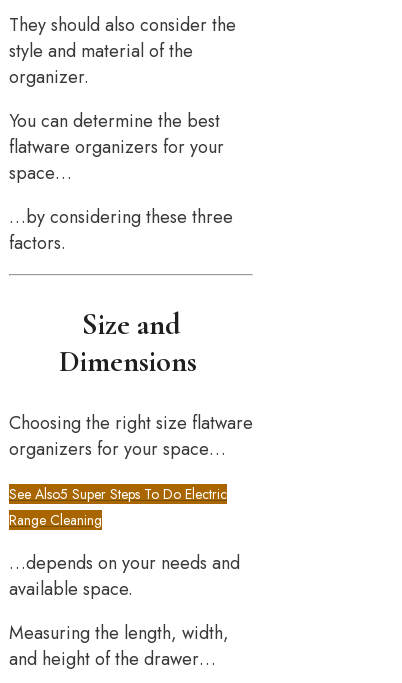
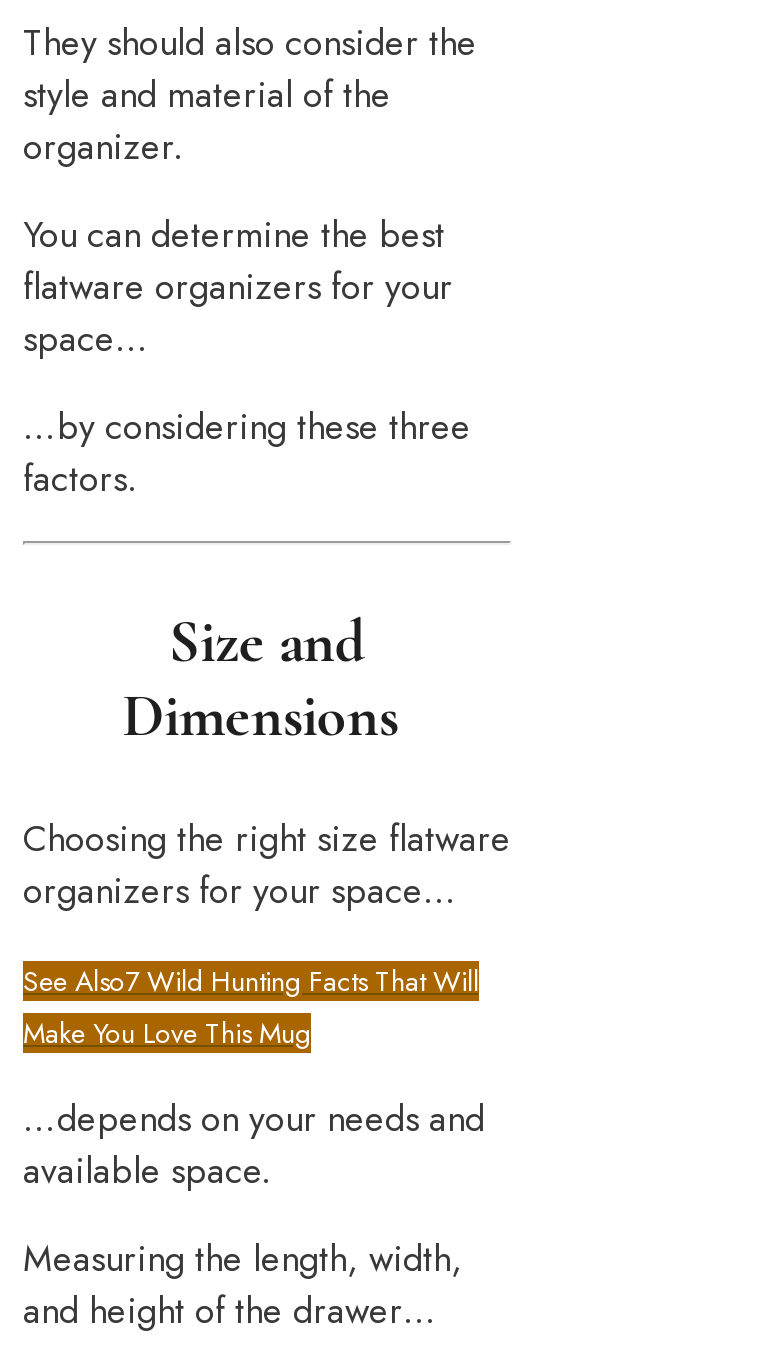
- See Also5 Super Steps To Do Electric
- Range Cleaning
+ See Also7 Wild Hunting Facts That Will
+ Make You Love This Mug
